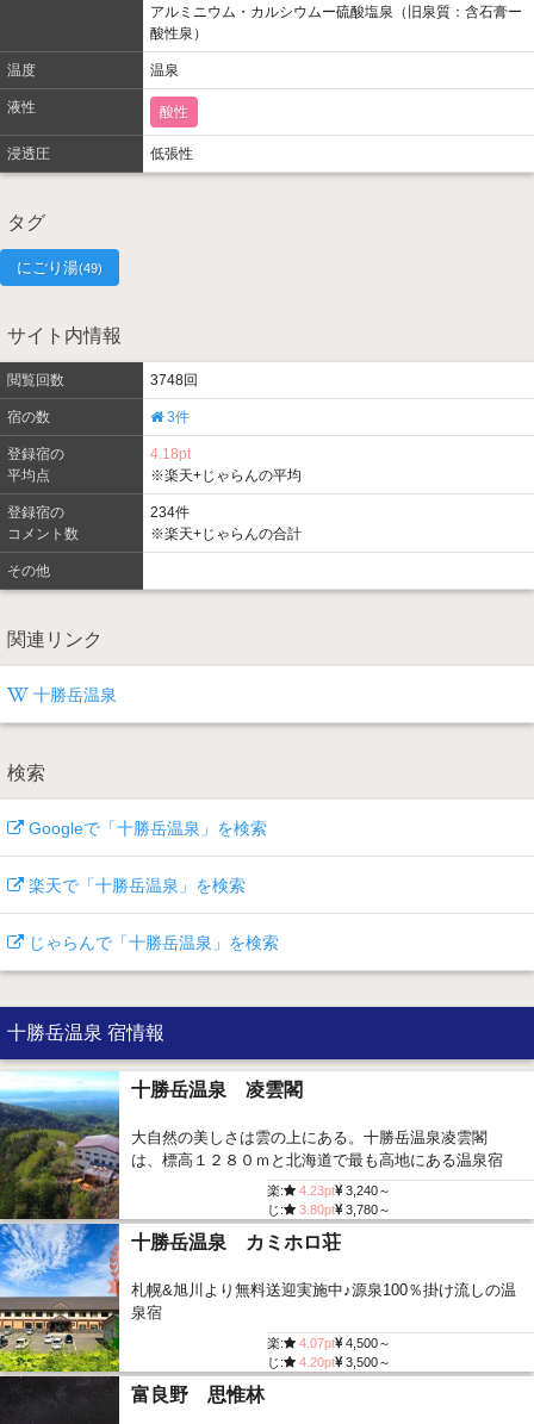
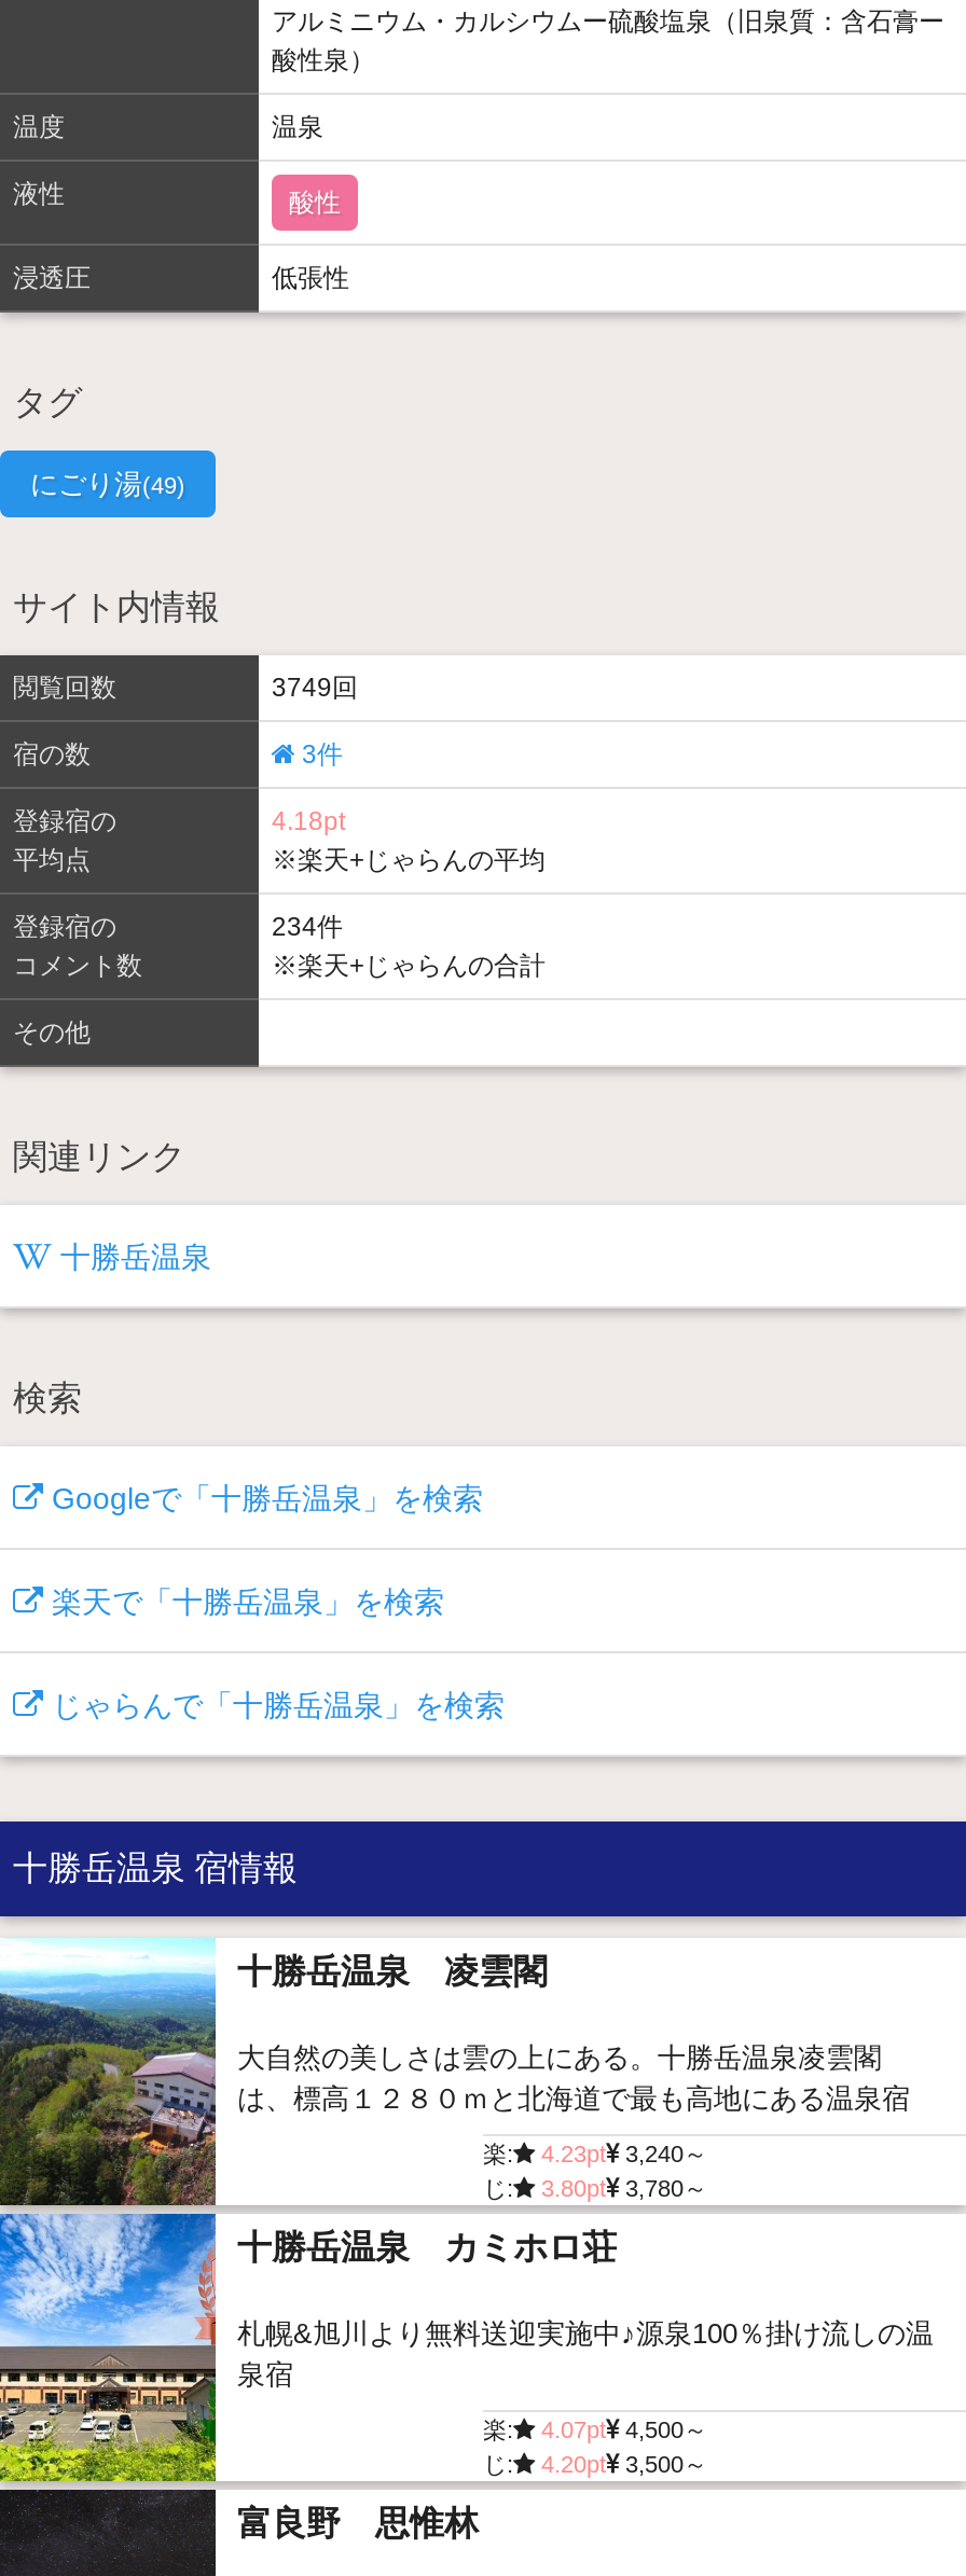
- 3748回
+ 3749回
